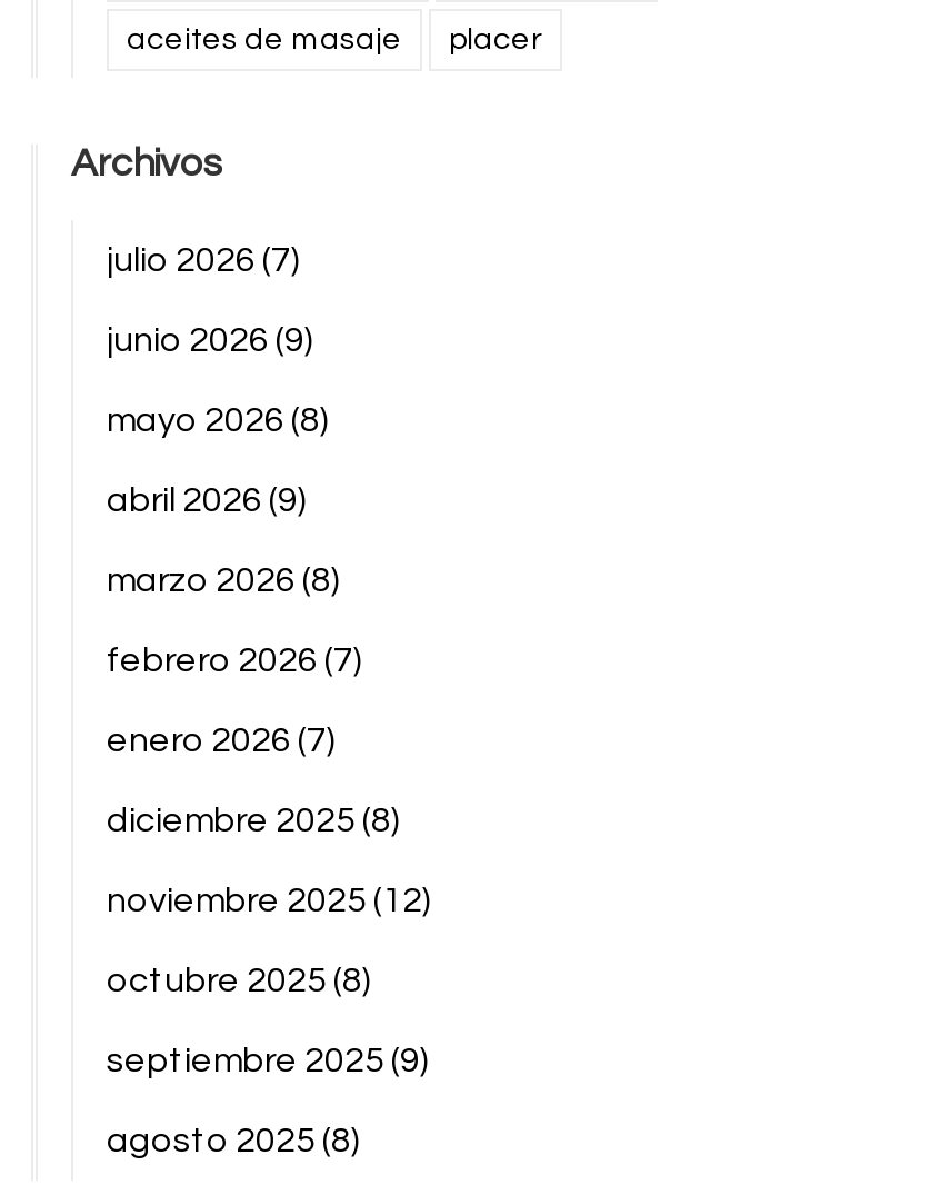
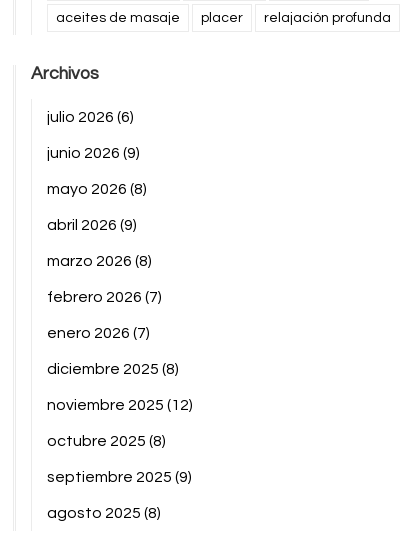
+ relajación profunda

- julio 2026 (7)
+ julio 2026 (6)
